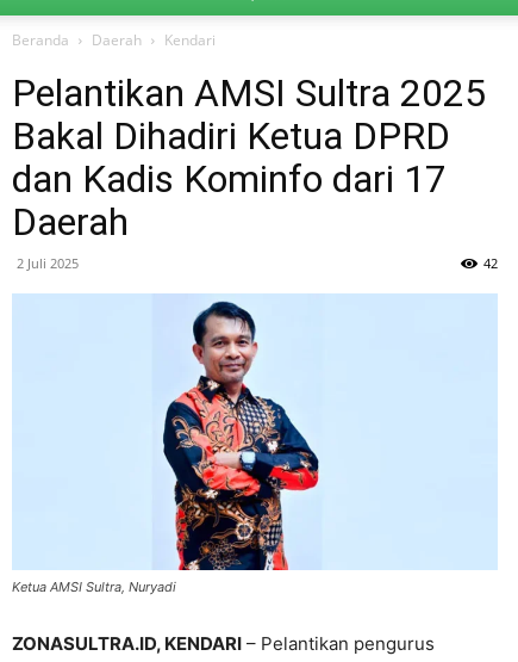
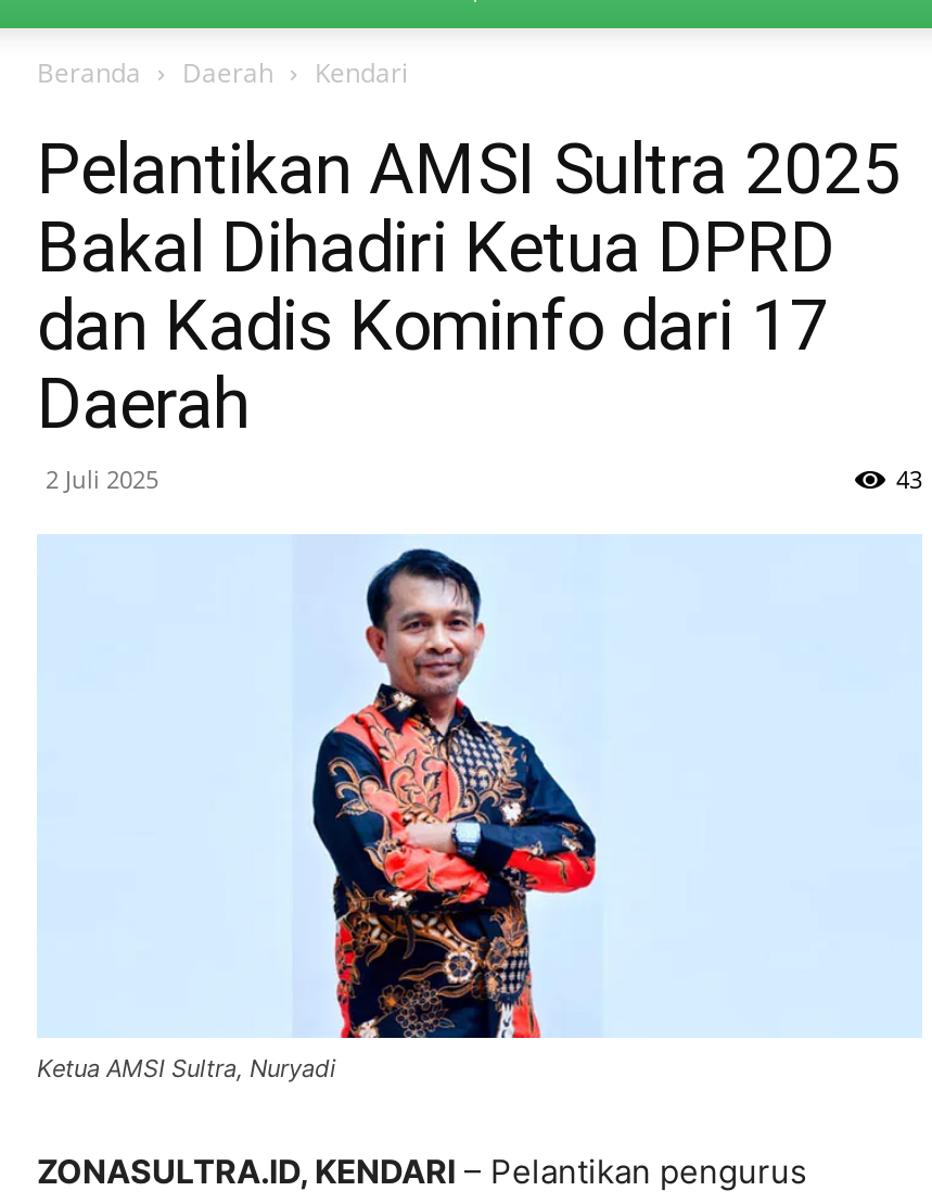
- 42
+ 43
